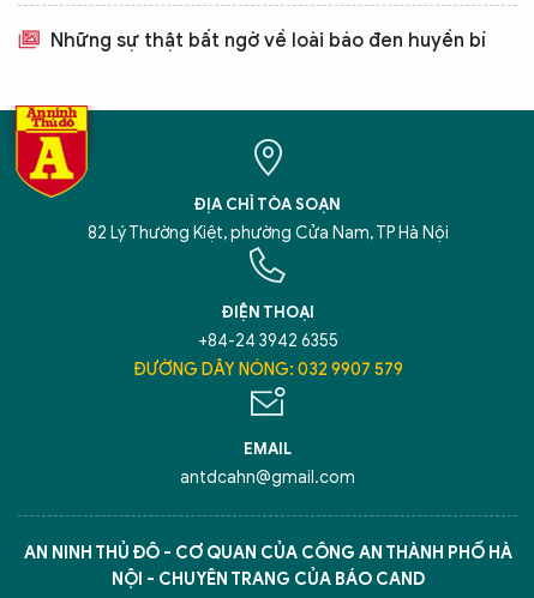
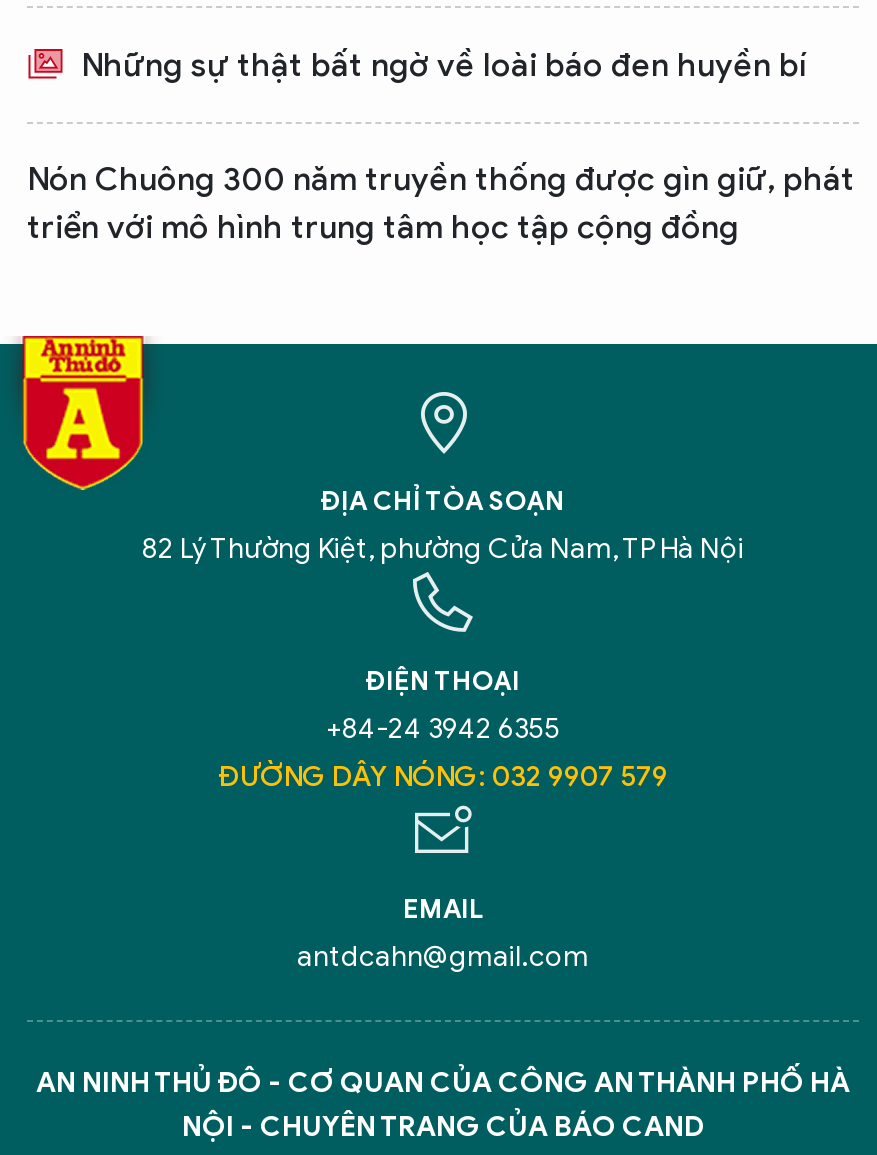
+ Nón Chuông 300 năm truyền thống được gìn giữ, phát
+ triển với mô hình trung tâm học tập cộng đồng
